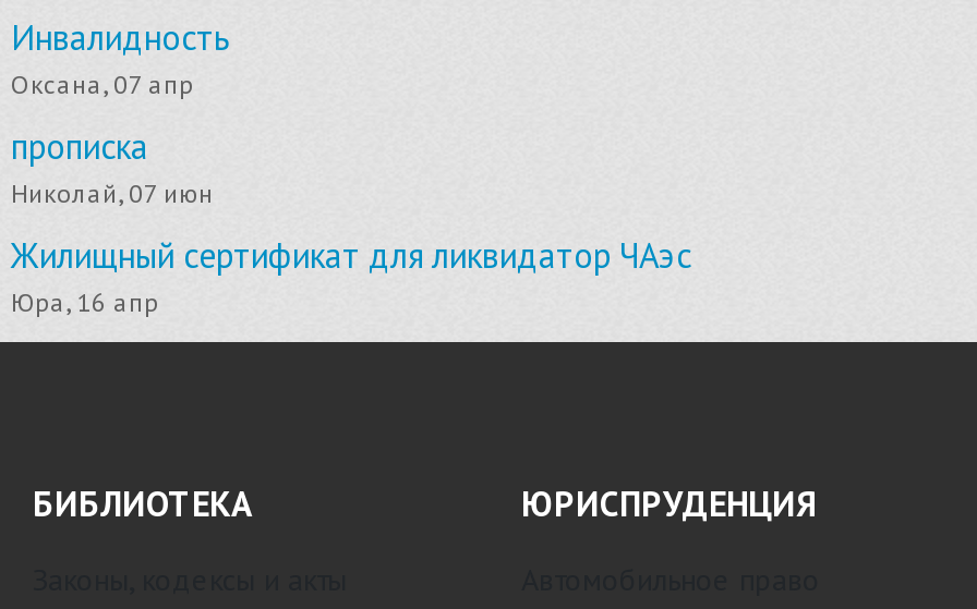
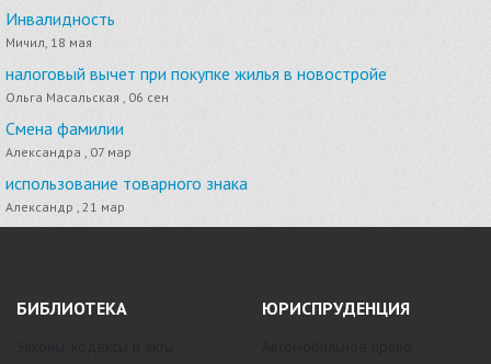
- Оксана, 07 апр
- прописка
- Николай, 07 июн
- Жилищный сертификат для ликвидатор ЧАэс
- Юра, 16 апр
+ Мичил, 18 мая
+ налоговый вычет при покупке жилья в новостройе
+ Ольга Масальская , 06 сен
+ Смена фамилии
+ Александра , 07 мар
+ использование товарного знака
+ Александр , 21 мар
